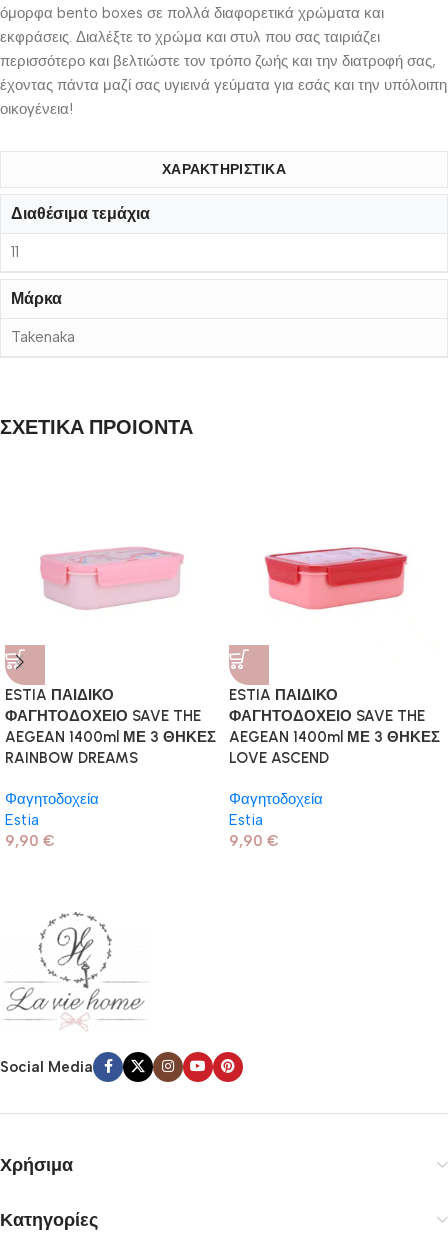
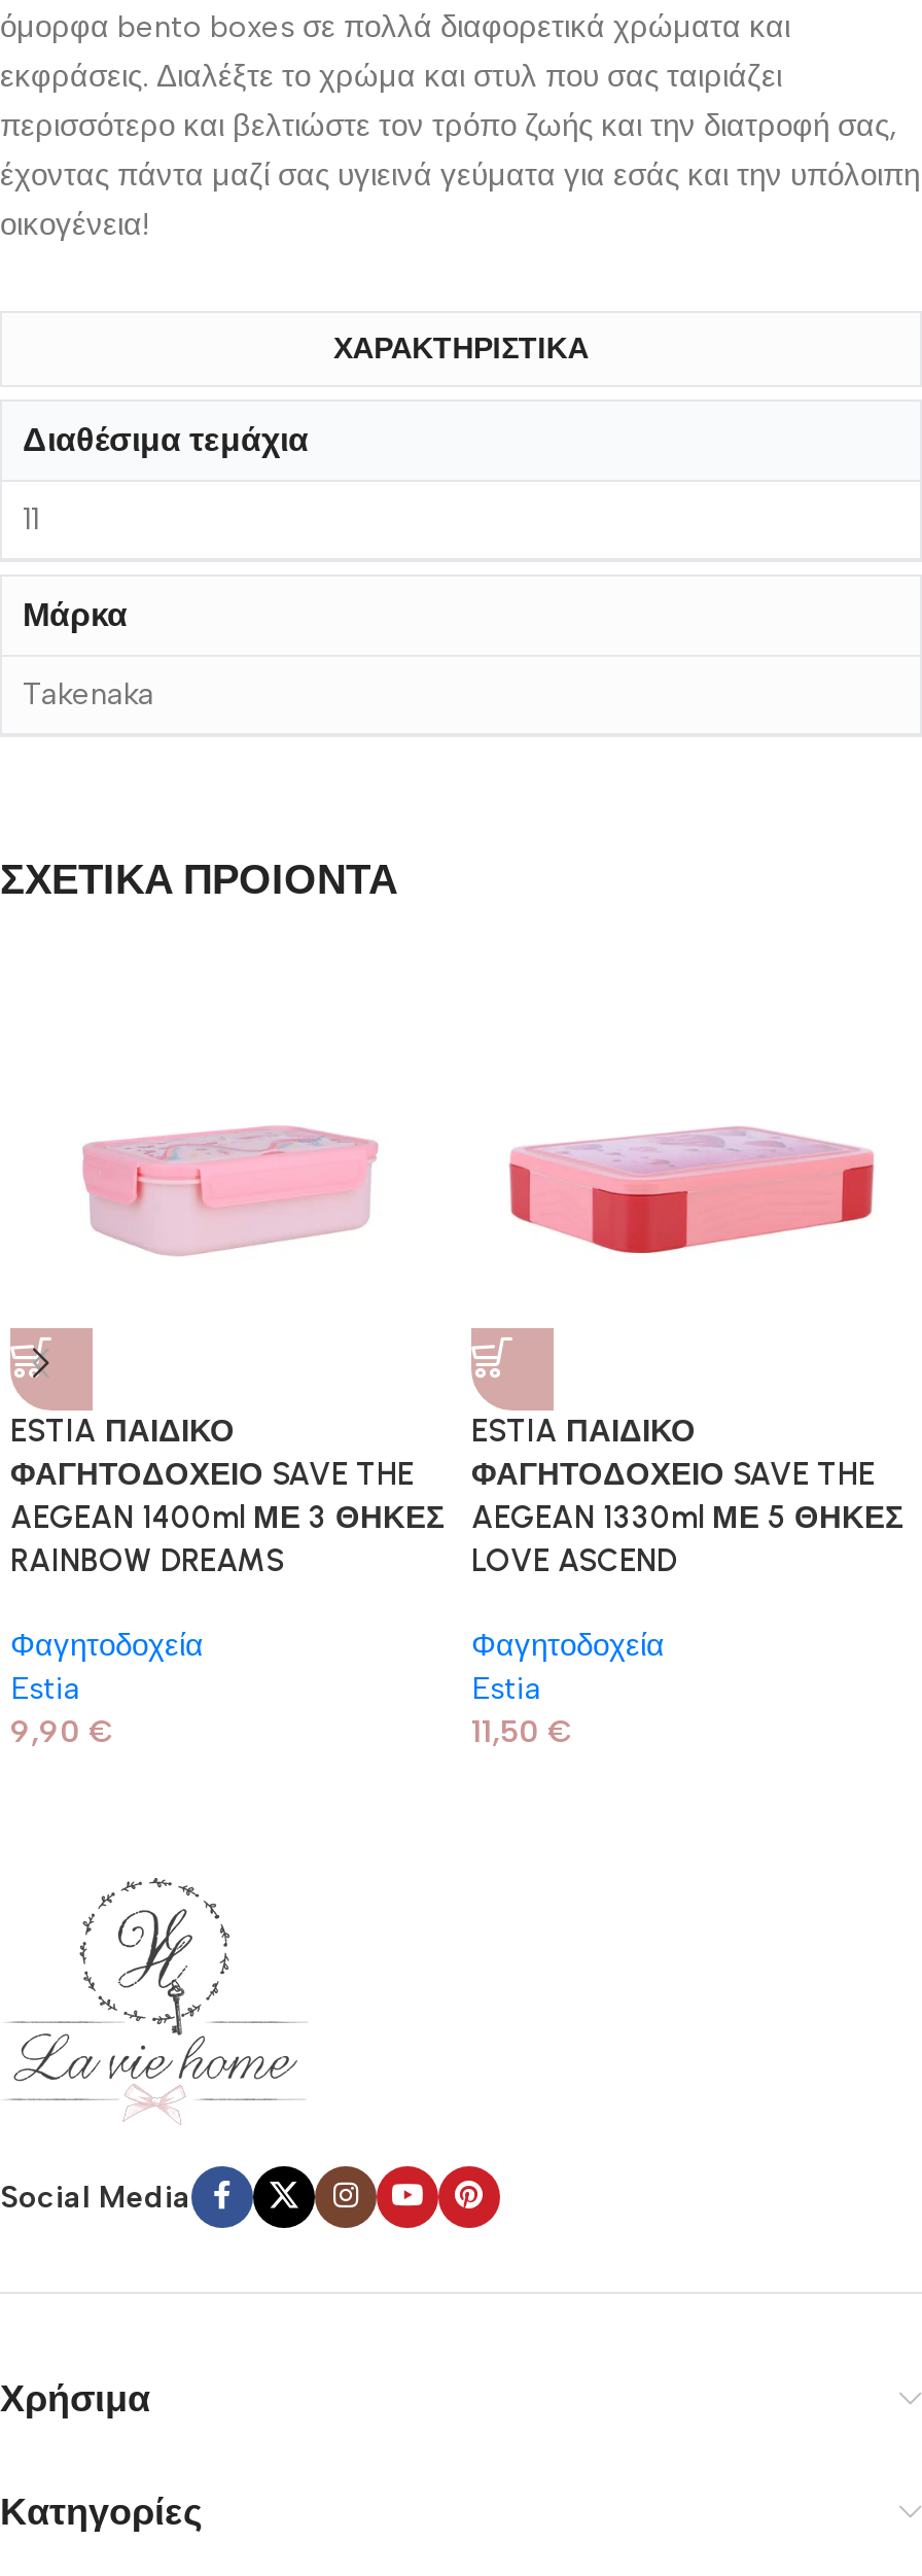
- [image]
+ [image]

- AEGEAN 1400ml ΜΕ 3 ΘΗΚΕΣ
+ AEGEAN 1330ml ΜΕ 5 ΘΗΚΕΣ

- 9,90 €
+ 11,50 €
